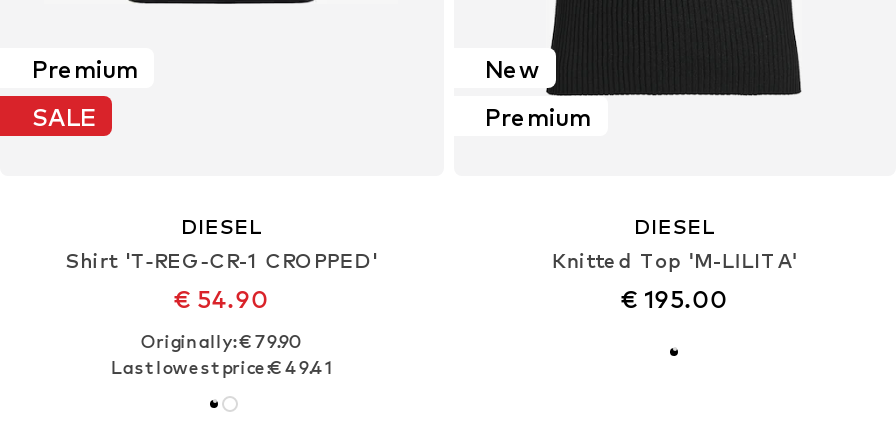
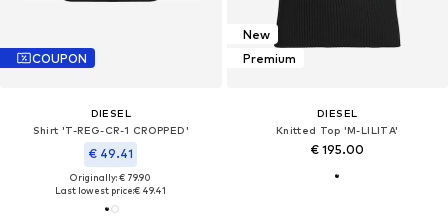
- Premium
- SALE
+ COUPON

- € 54.90
+ € 49.41
